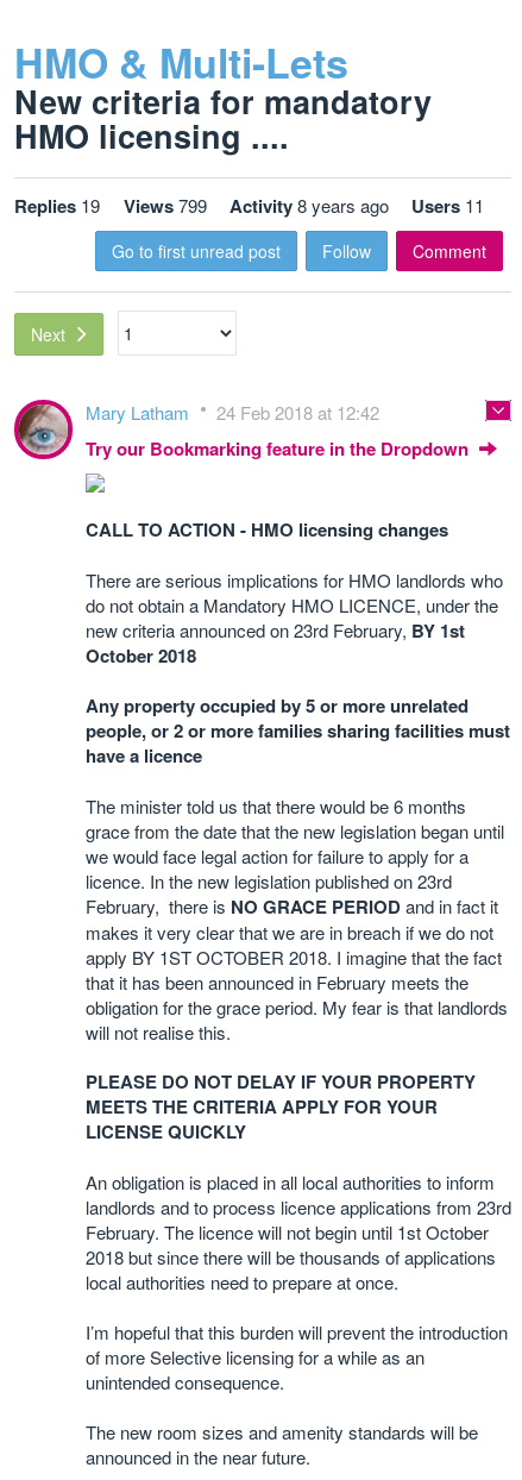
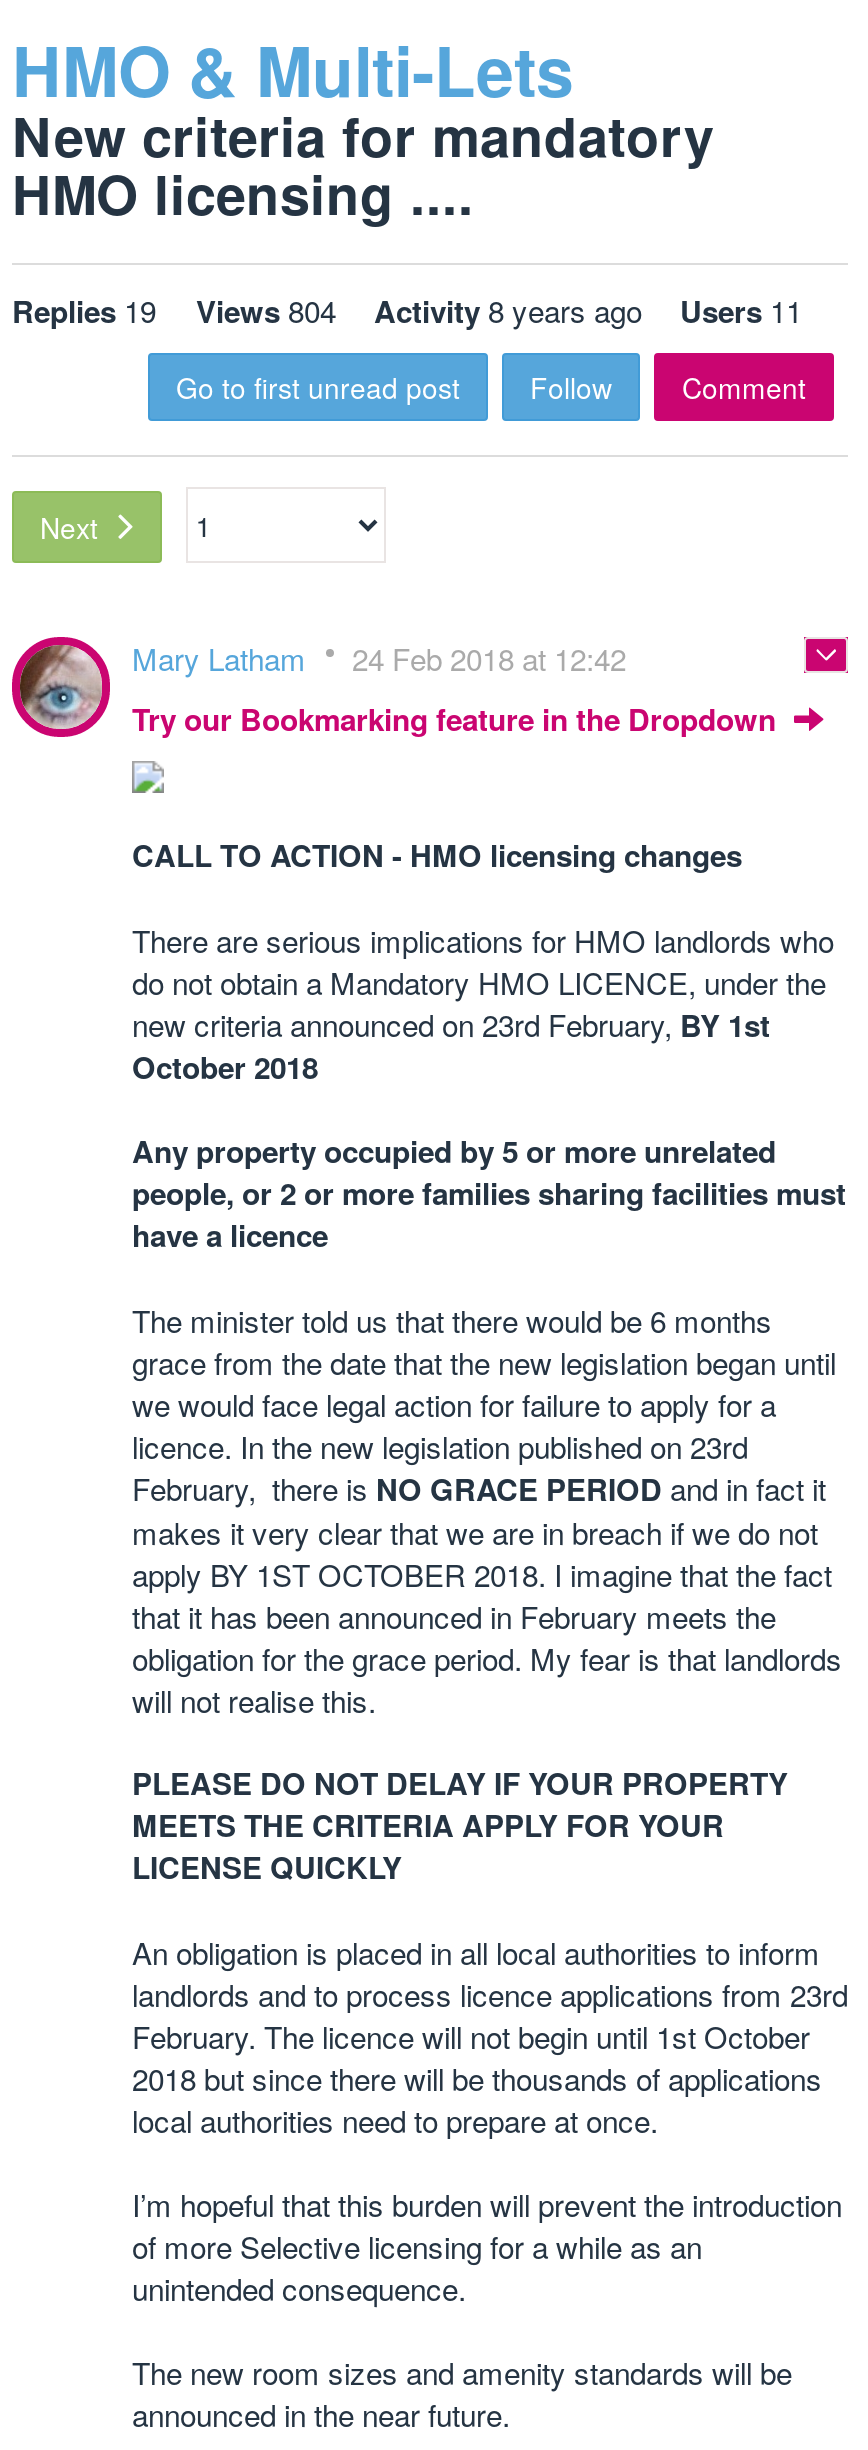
- Replies 19 Views 799 Activity 8 years ago Users 11
+ Replies 19 Views 804 Activity 8 years ago Users 11
